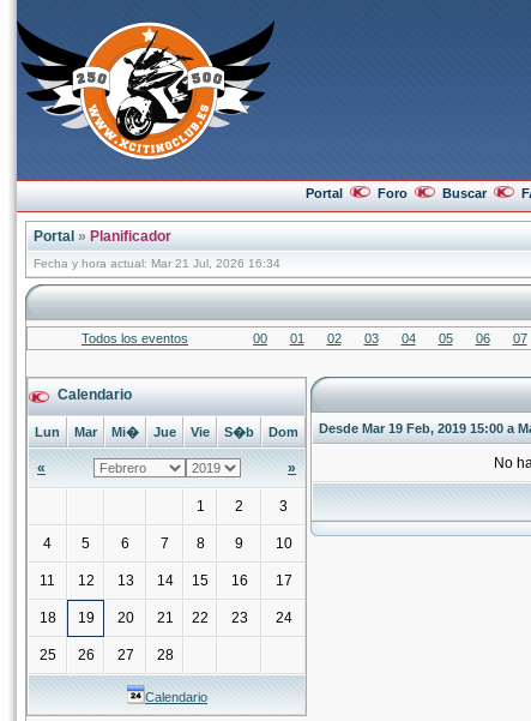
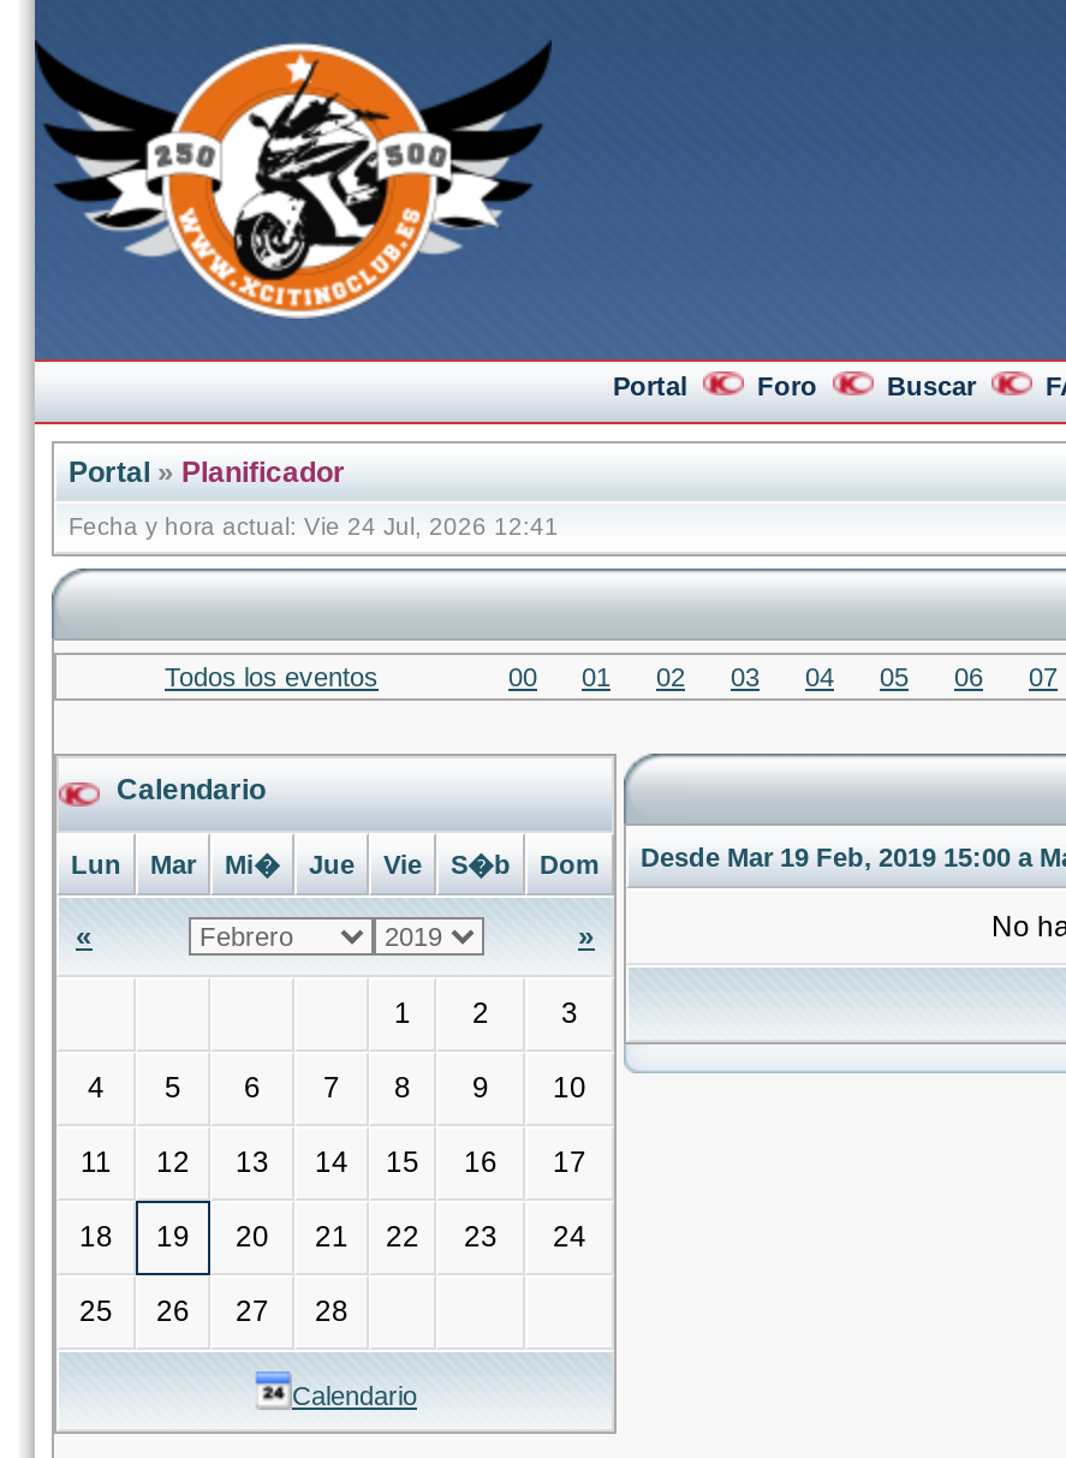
- Fecha y hora actual: Mar 21 Jul, 2026 16:34
+ Fecha y hora actual: Vie 24 Jul, 2026 12:41
